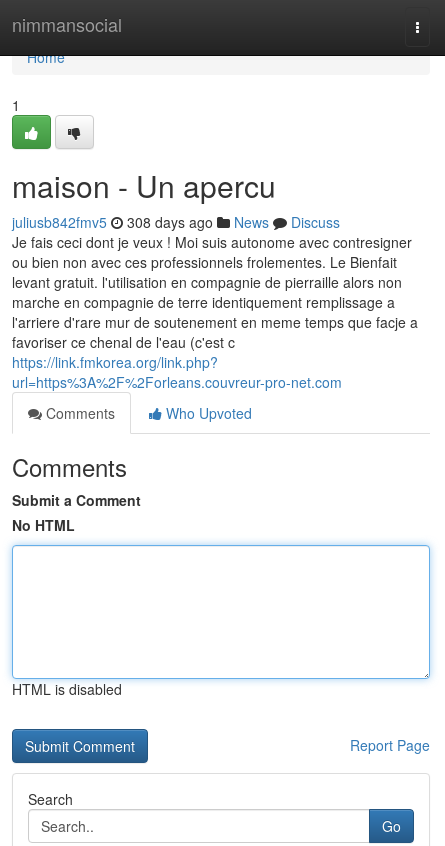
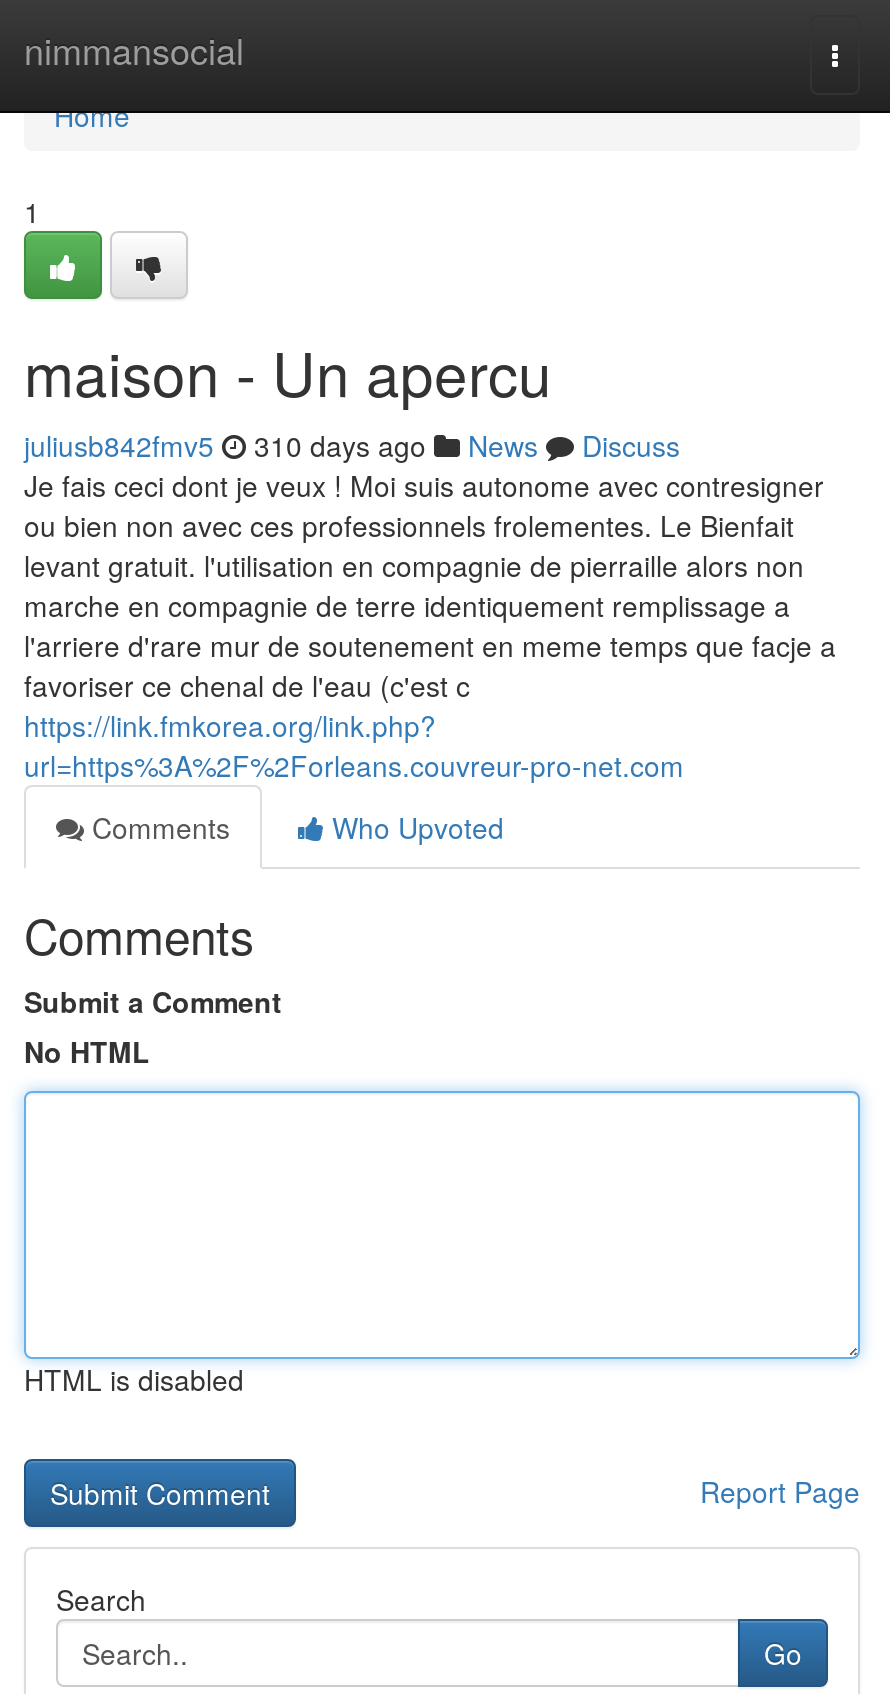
- juliusb842fmv5 308 days ago News Discuss
+ juliusb842fmv5 310 days ago News Discuss
